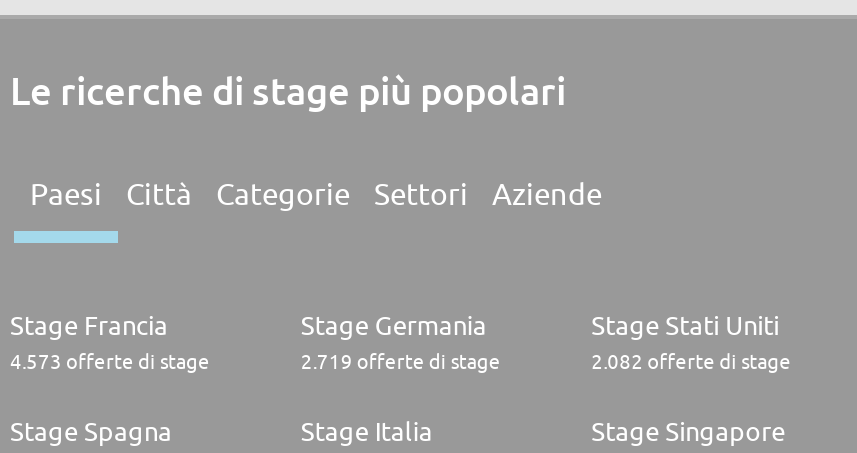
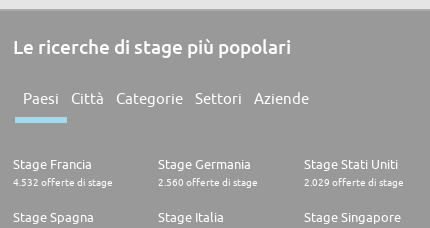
- 4.573 offerte di stage
+ 4.532 offerte di stage

- 2.719 offerte di stage
+ 2.560 offerte di stage

- 2.082 offerte di stage
+ 2.029 offerte di stage
